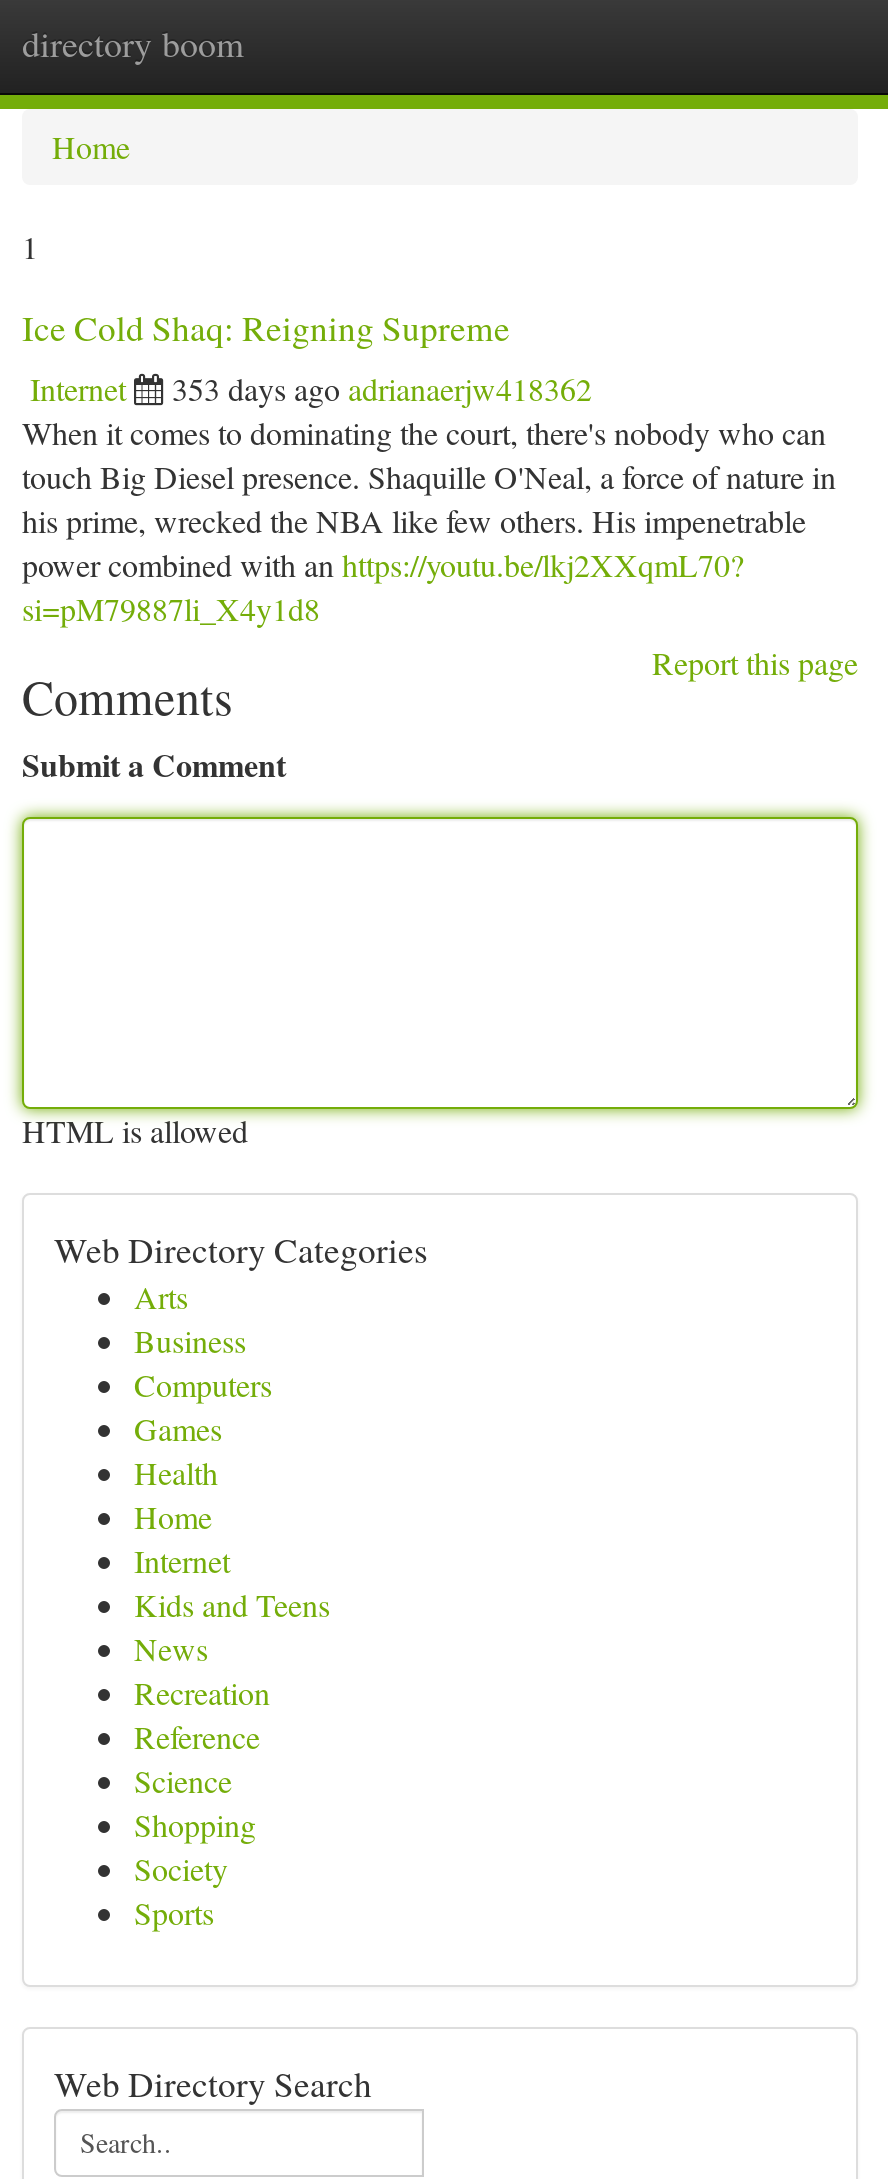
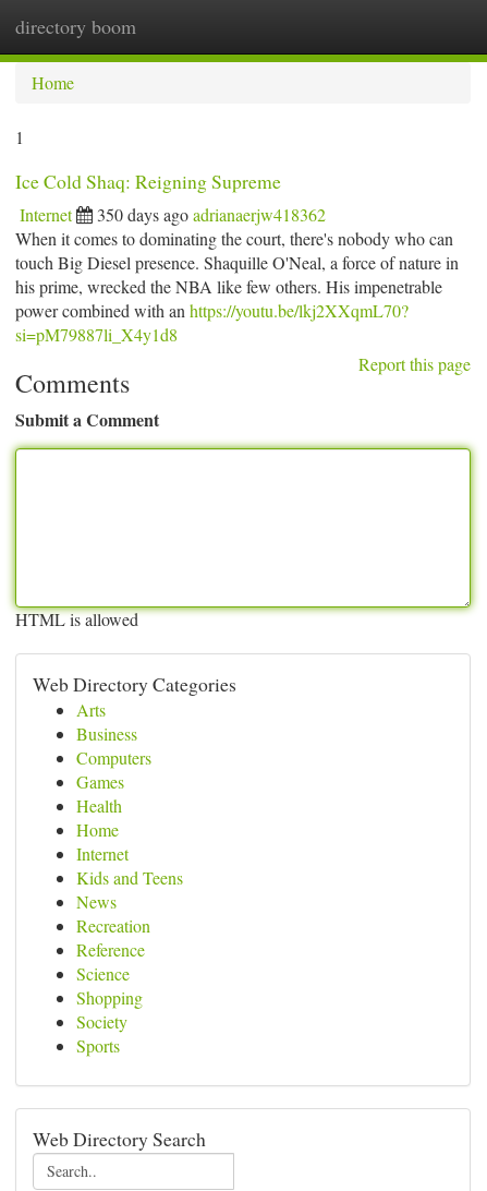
- 353 days ago adrianaerjw418362
+ 350 days ago adrianaerjw418362
